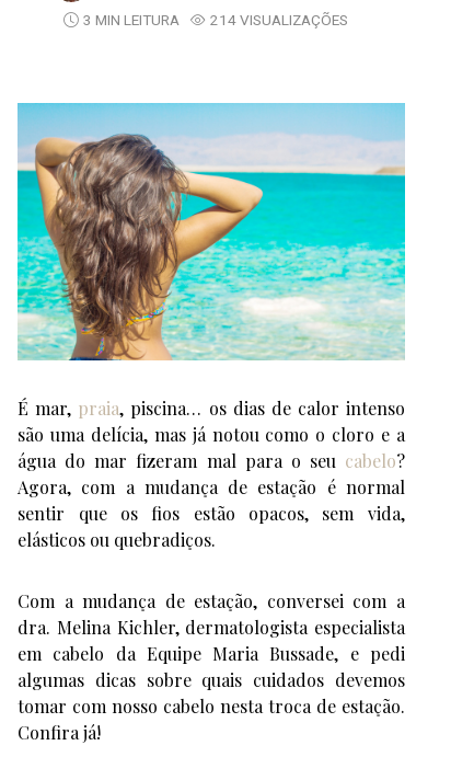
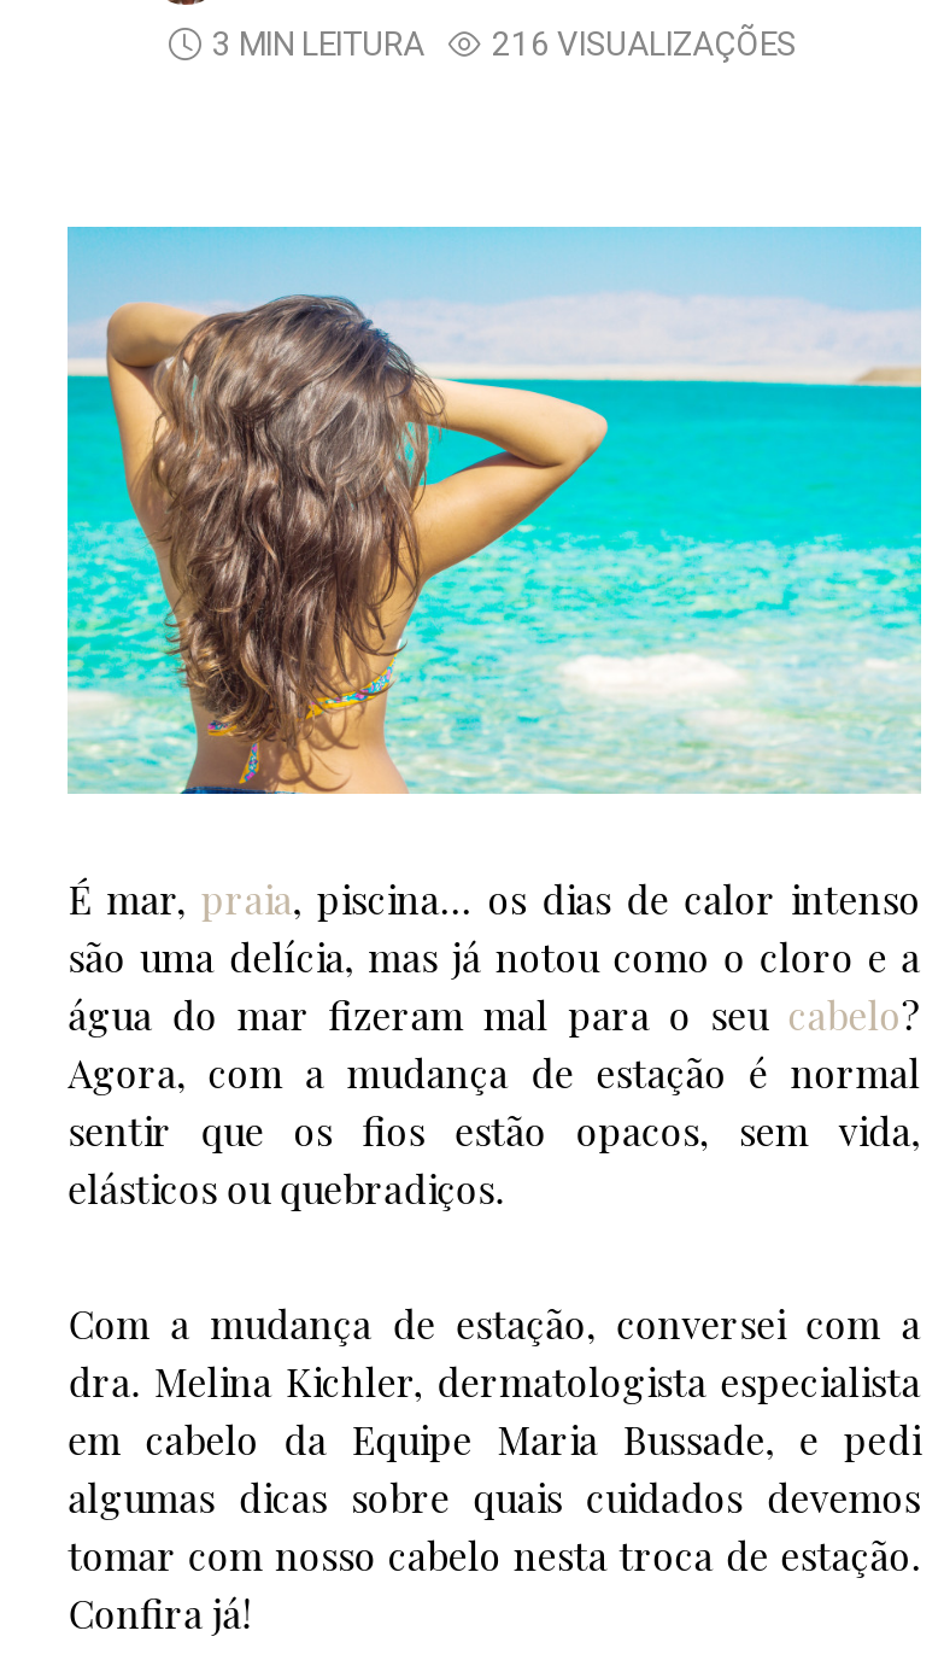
- 214 VISUALIZAÇÕES
+ 216 VISUALIZAÇÕES
